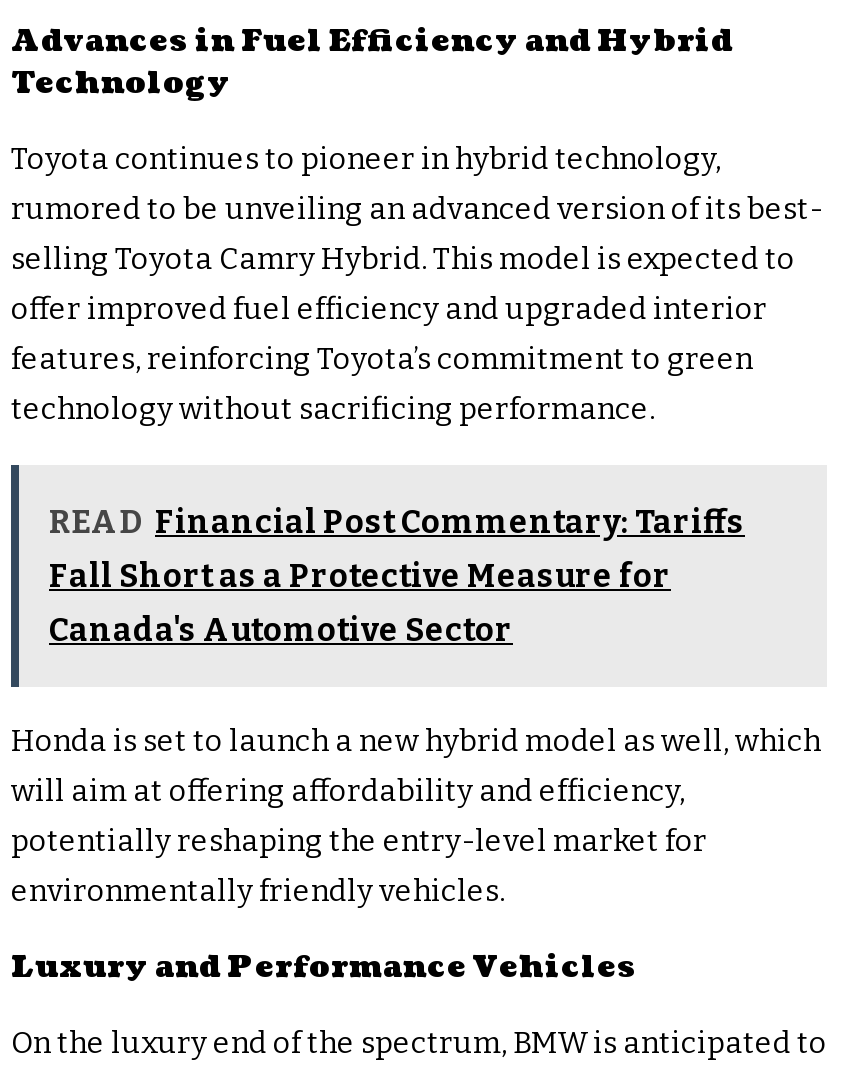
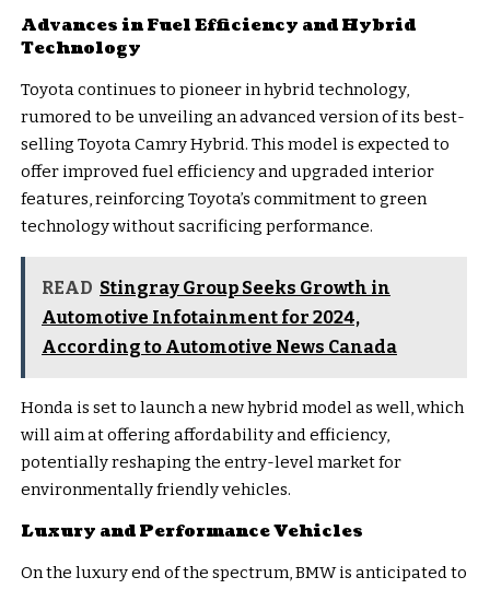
- READ Financial Post Commentary: Tariffs
- Fall Short as a Protective Measure for
- Canada's Automotive Sector
+ READ Stingray Group Seeks Growth in
+ Automotive Infotainment for 2024,
+ According to Automotive News Canada
